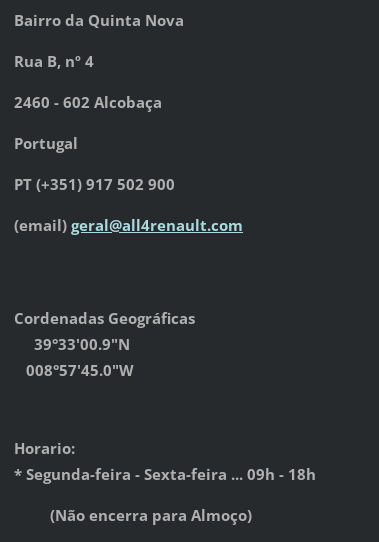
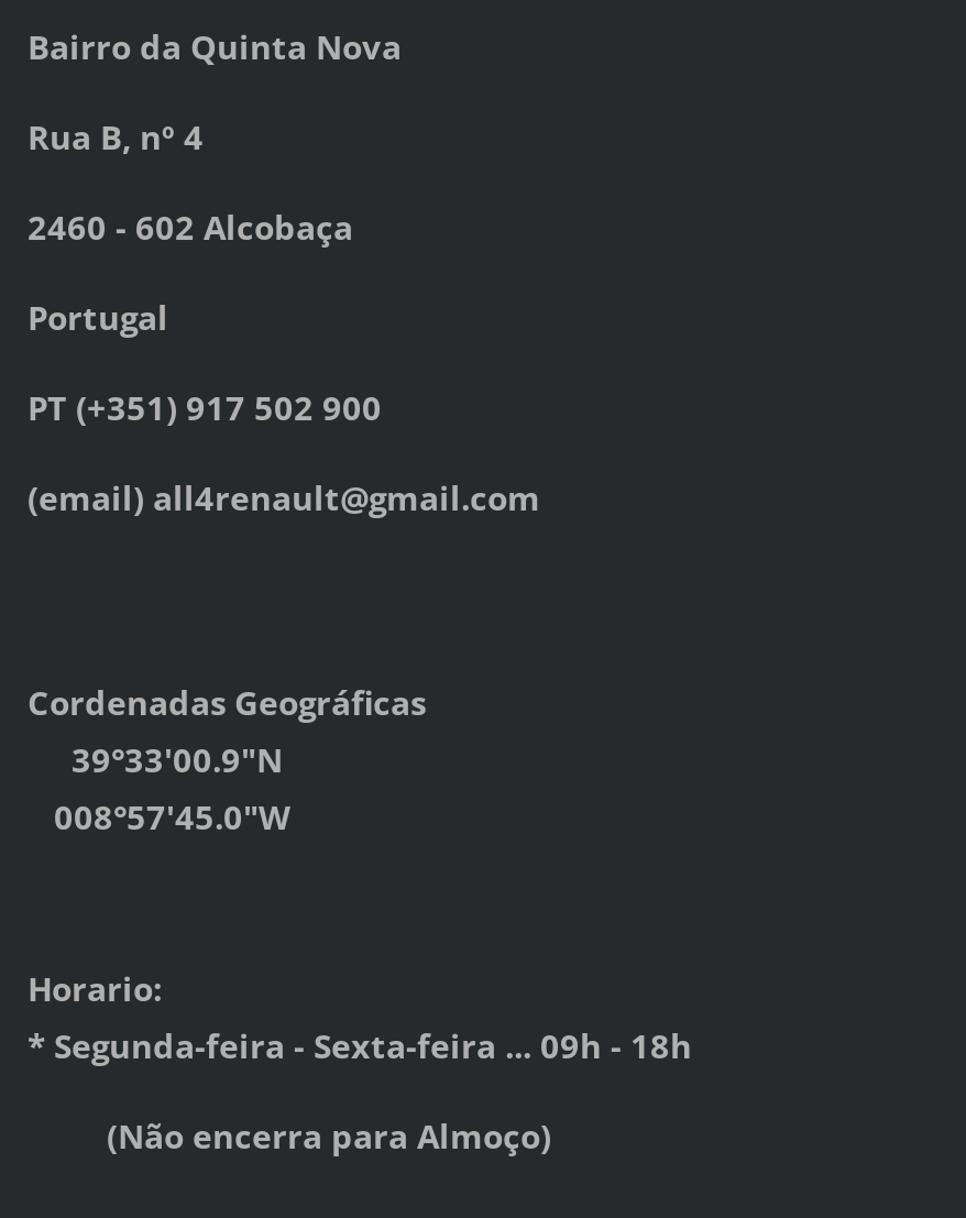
- (email) geral@all4renault.com
+ (email) all4renault@gmail.com
